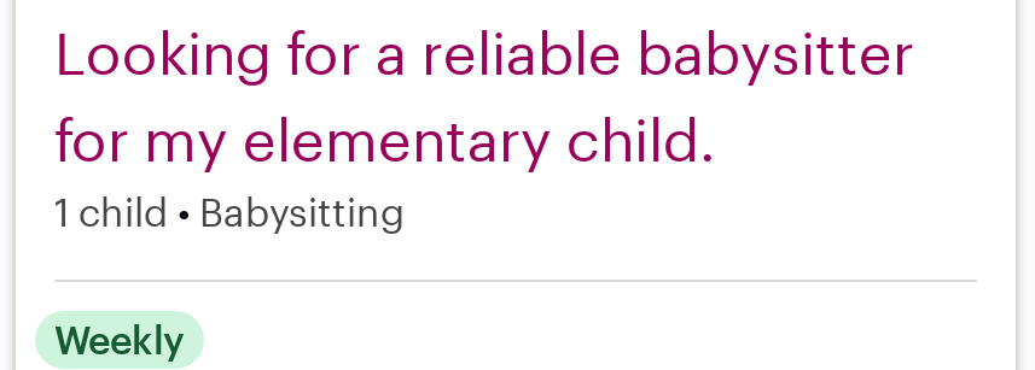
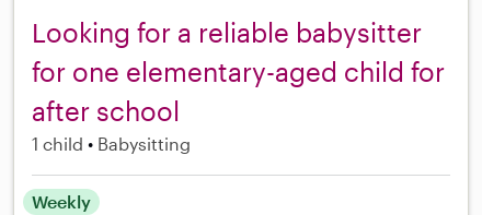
- for my elementary child.
+ for one elementary-aged child for
+ after school
